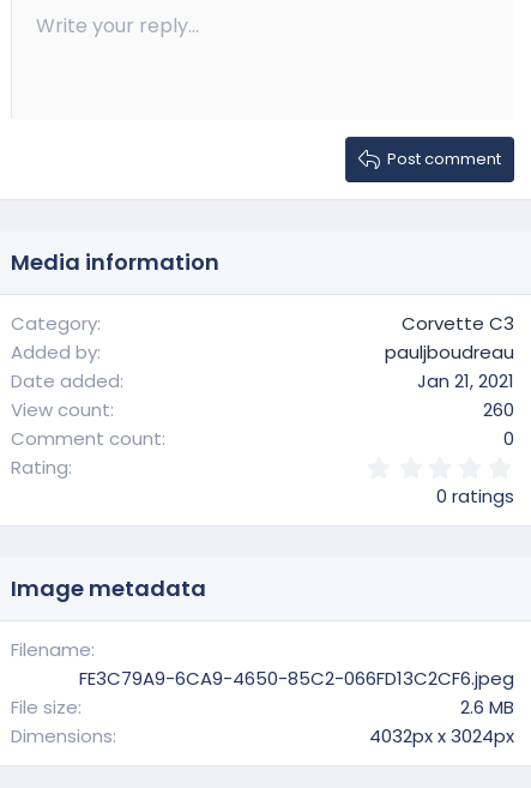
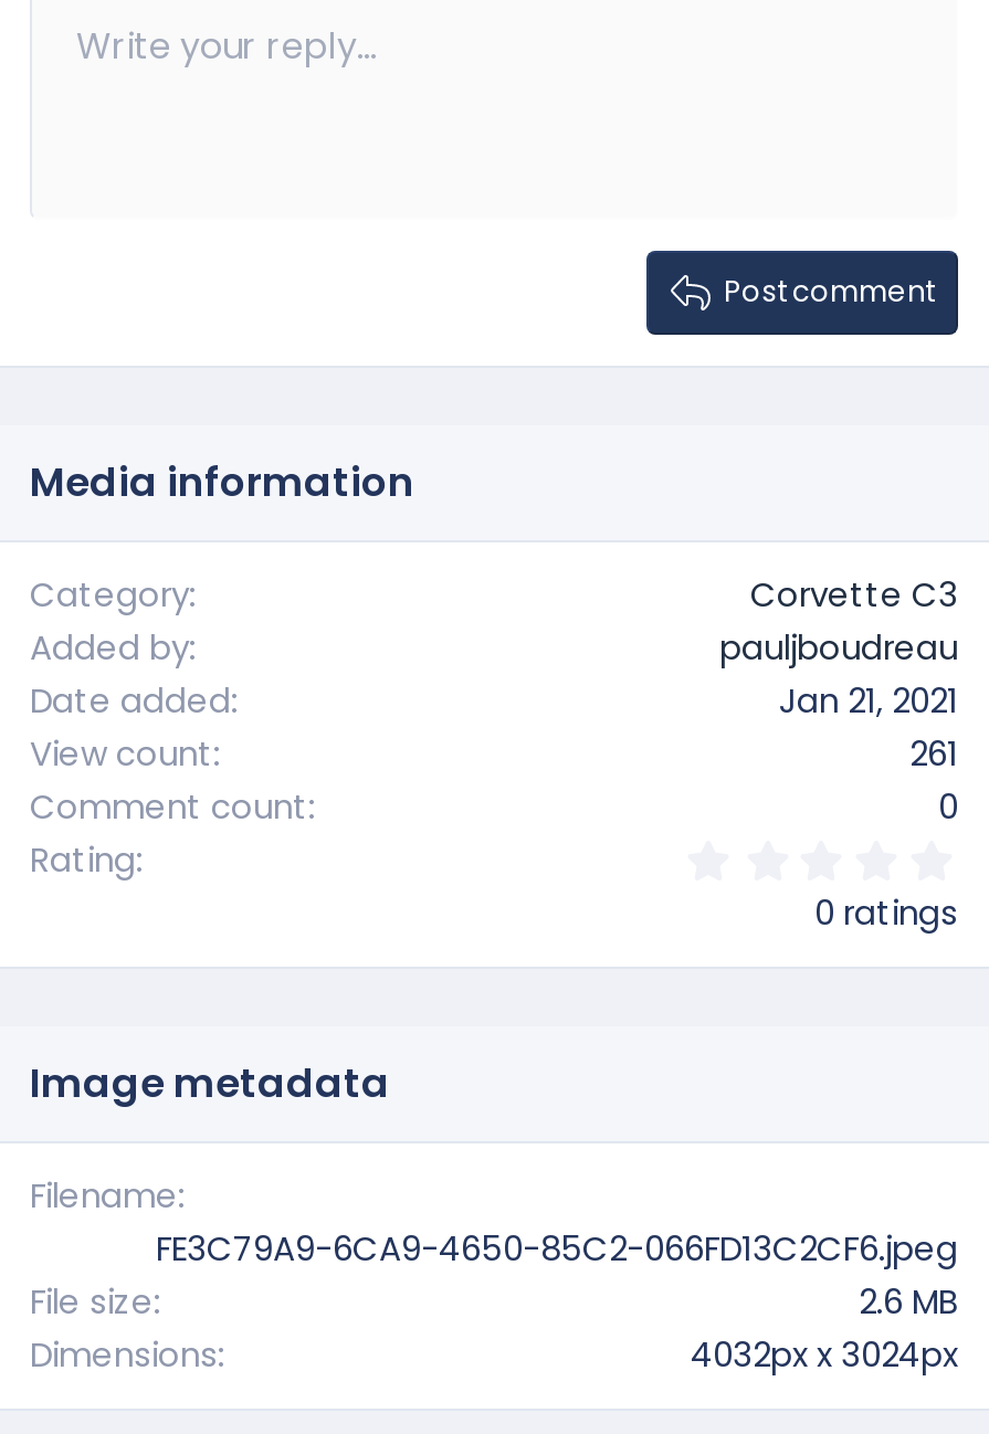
- 260
+ 261
